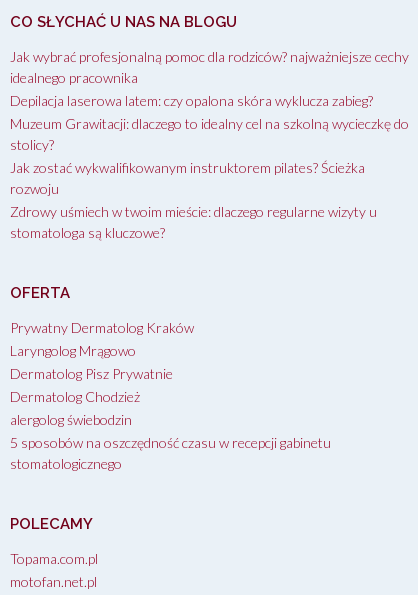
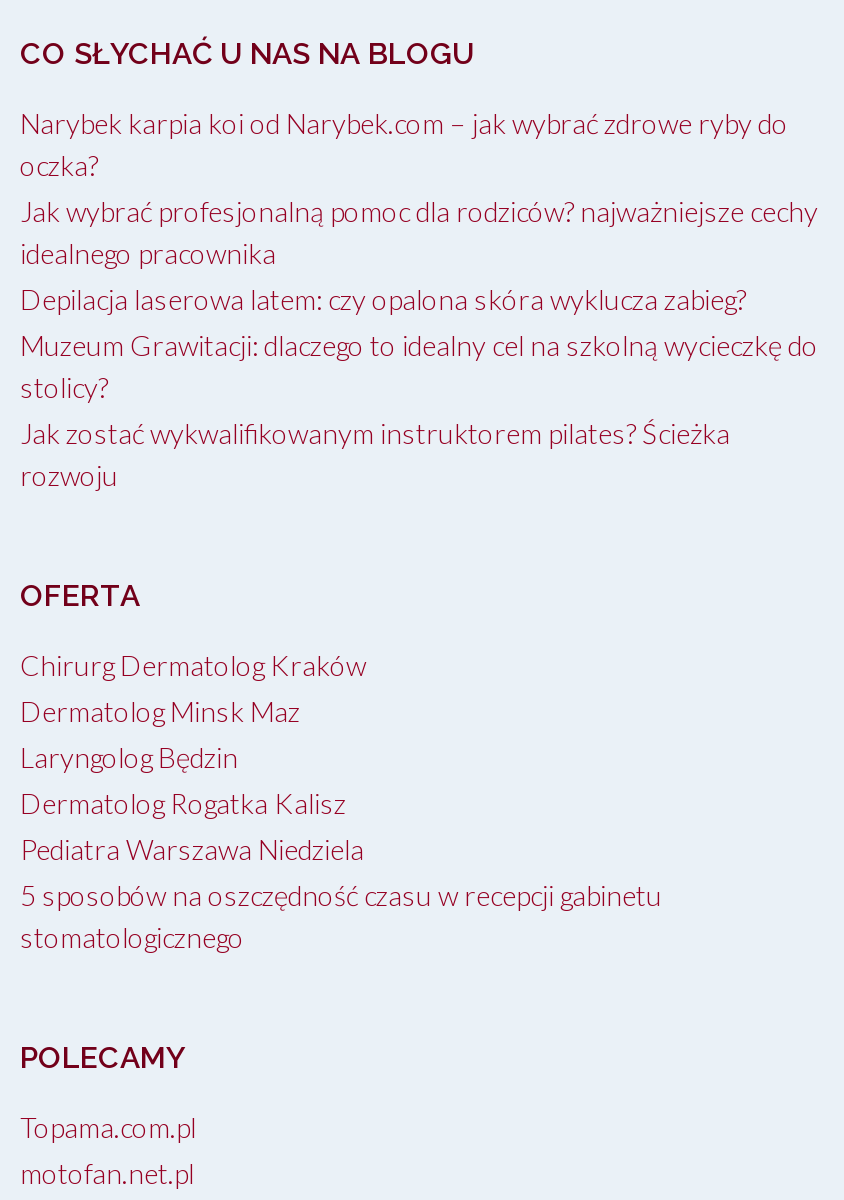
+ Narybek karpia koi od Narybek.com – jak wybrać zdrowe ryby do
+ oczka?

moved down: Jak wybrać profesjonalną pomoc dla rodziców? najważniejsze cechy | idealnego pracownika | Depilacja laserowa latem: czy opalona skóra wyklucza zabieg? | Muzeum Grawitacji: dlaczego to idealny cel na szkolną wycieczkę do | stolicy? | Jak zostać wykwalifikowanym instruktorem pilates? Ścieżka | rozwoju

- Zdrowy uśmiech w twoim mieście: dlaczego regularne wizyty u
- stomatologa są kluczowe?

- Prywatny Dermatolog Kraków
- Laryngolog Mrągowo
- Dermatolog Pisz Prywatnie
- Dermatolog Chodzież
- alergolog świebodzin
+ Chirurg Dermatolog Kraków
+ Dermatolog Minsk Maz
+ Laryngolog Będzin
+ Dermatolog Rogatka Kalisz
+ Pediatra Warszawa Niedziela
